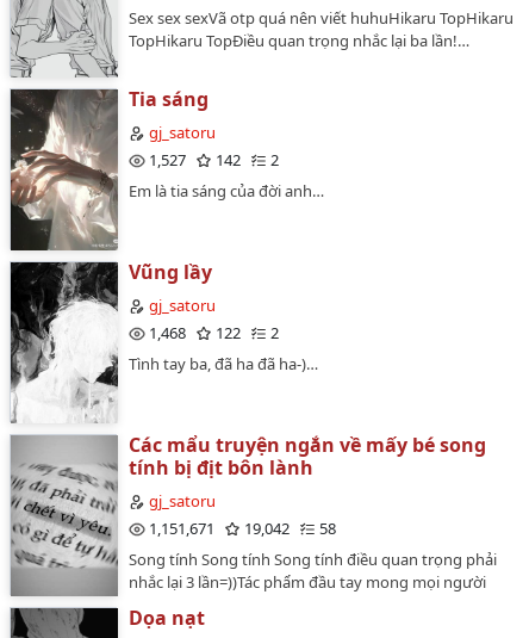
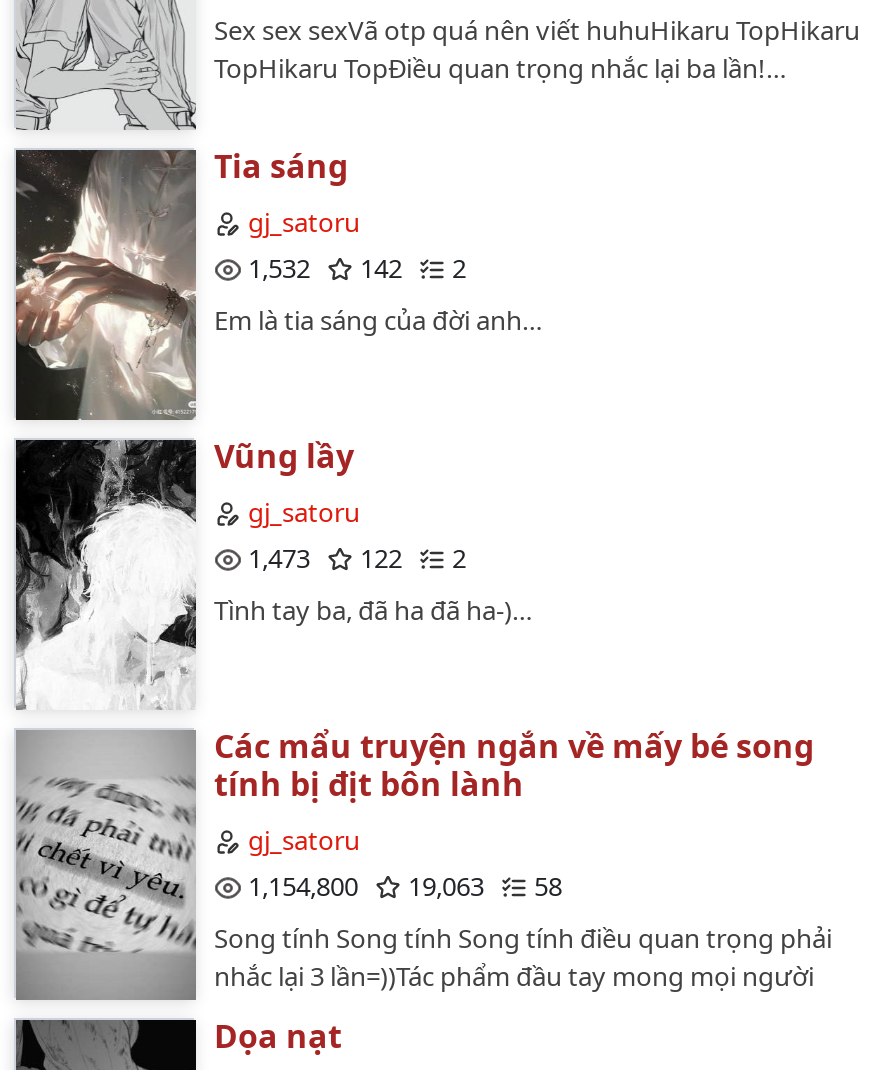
- 1,527 142 2
+ 1,532 142 2

- 1,468 122 2
+ 1,473 122 2

- 1,151,671
+ 1,154,800

- 19,042
+ 19,063
